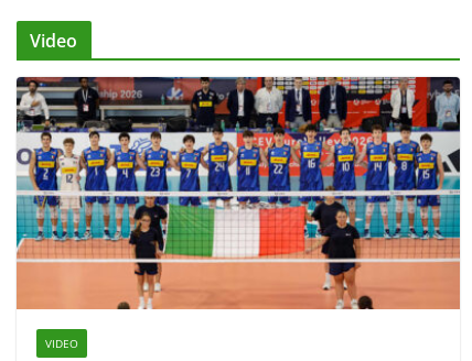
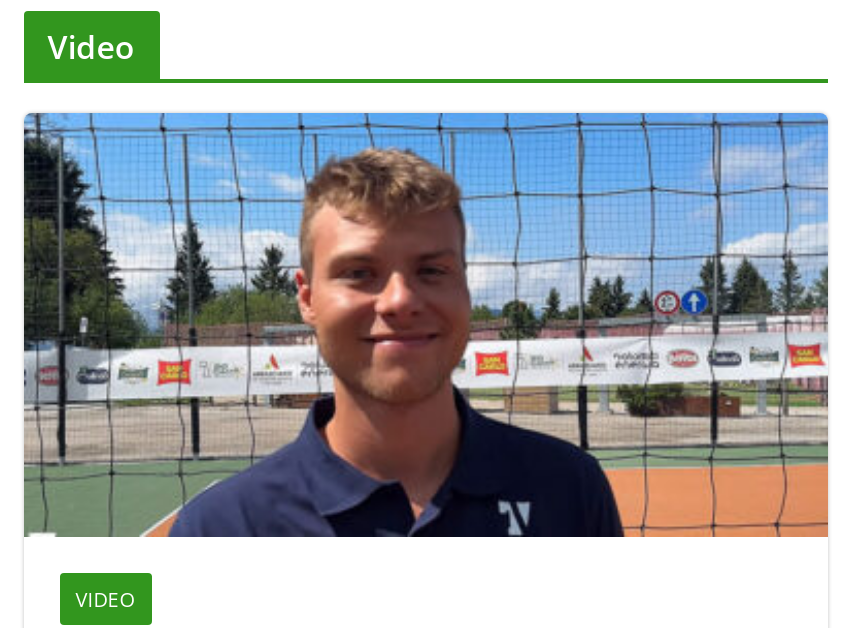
- [image]
+ [image]
